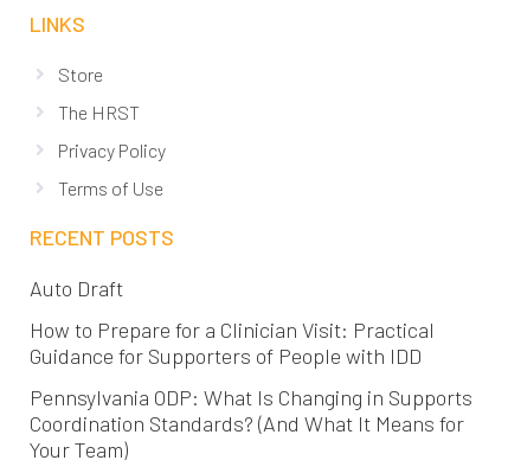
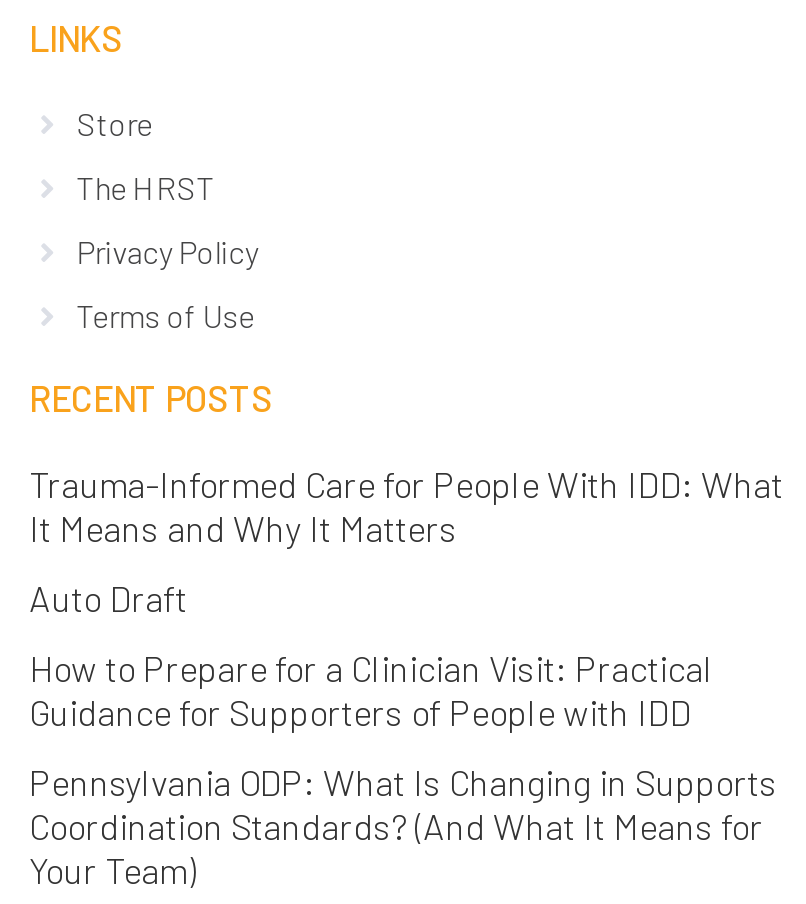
+ Trauma-Informed Care for People With IDD: What
+ It Means and Why It Matters
